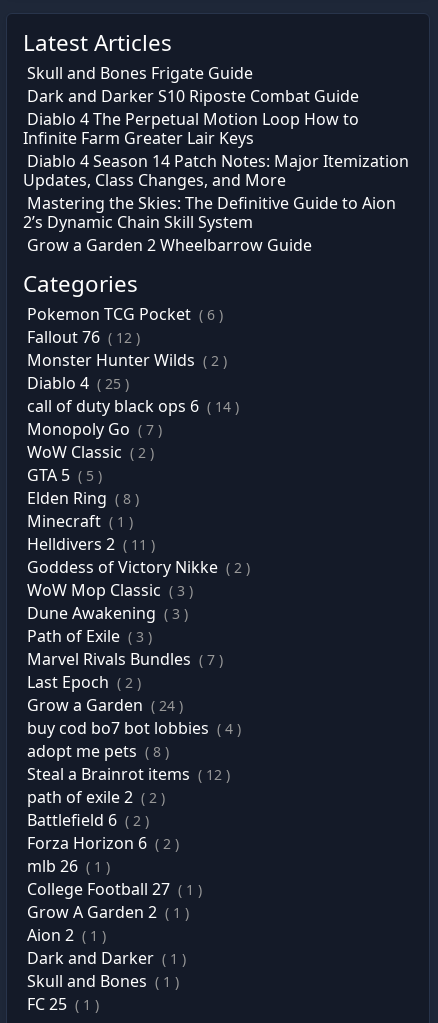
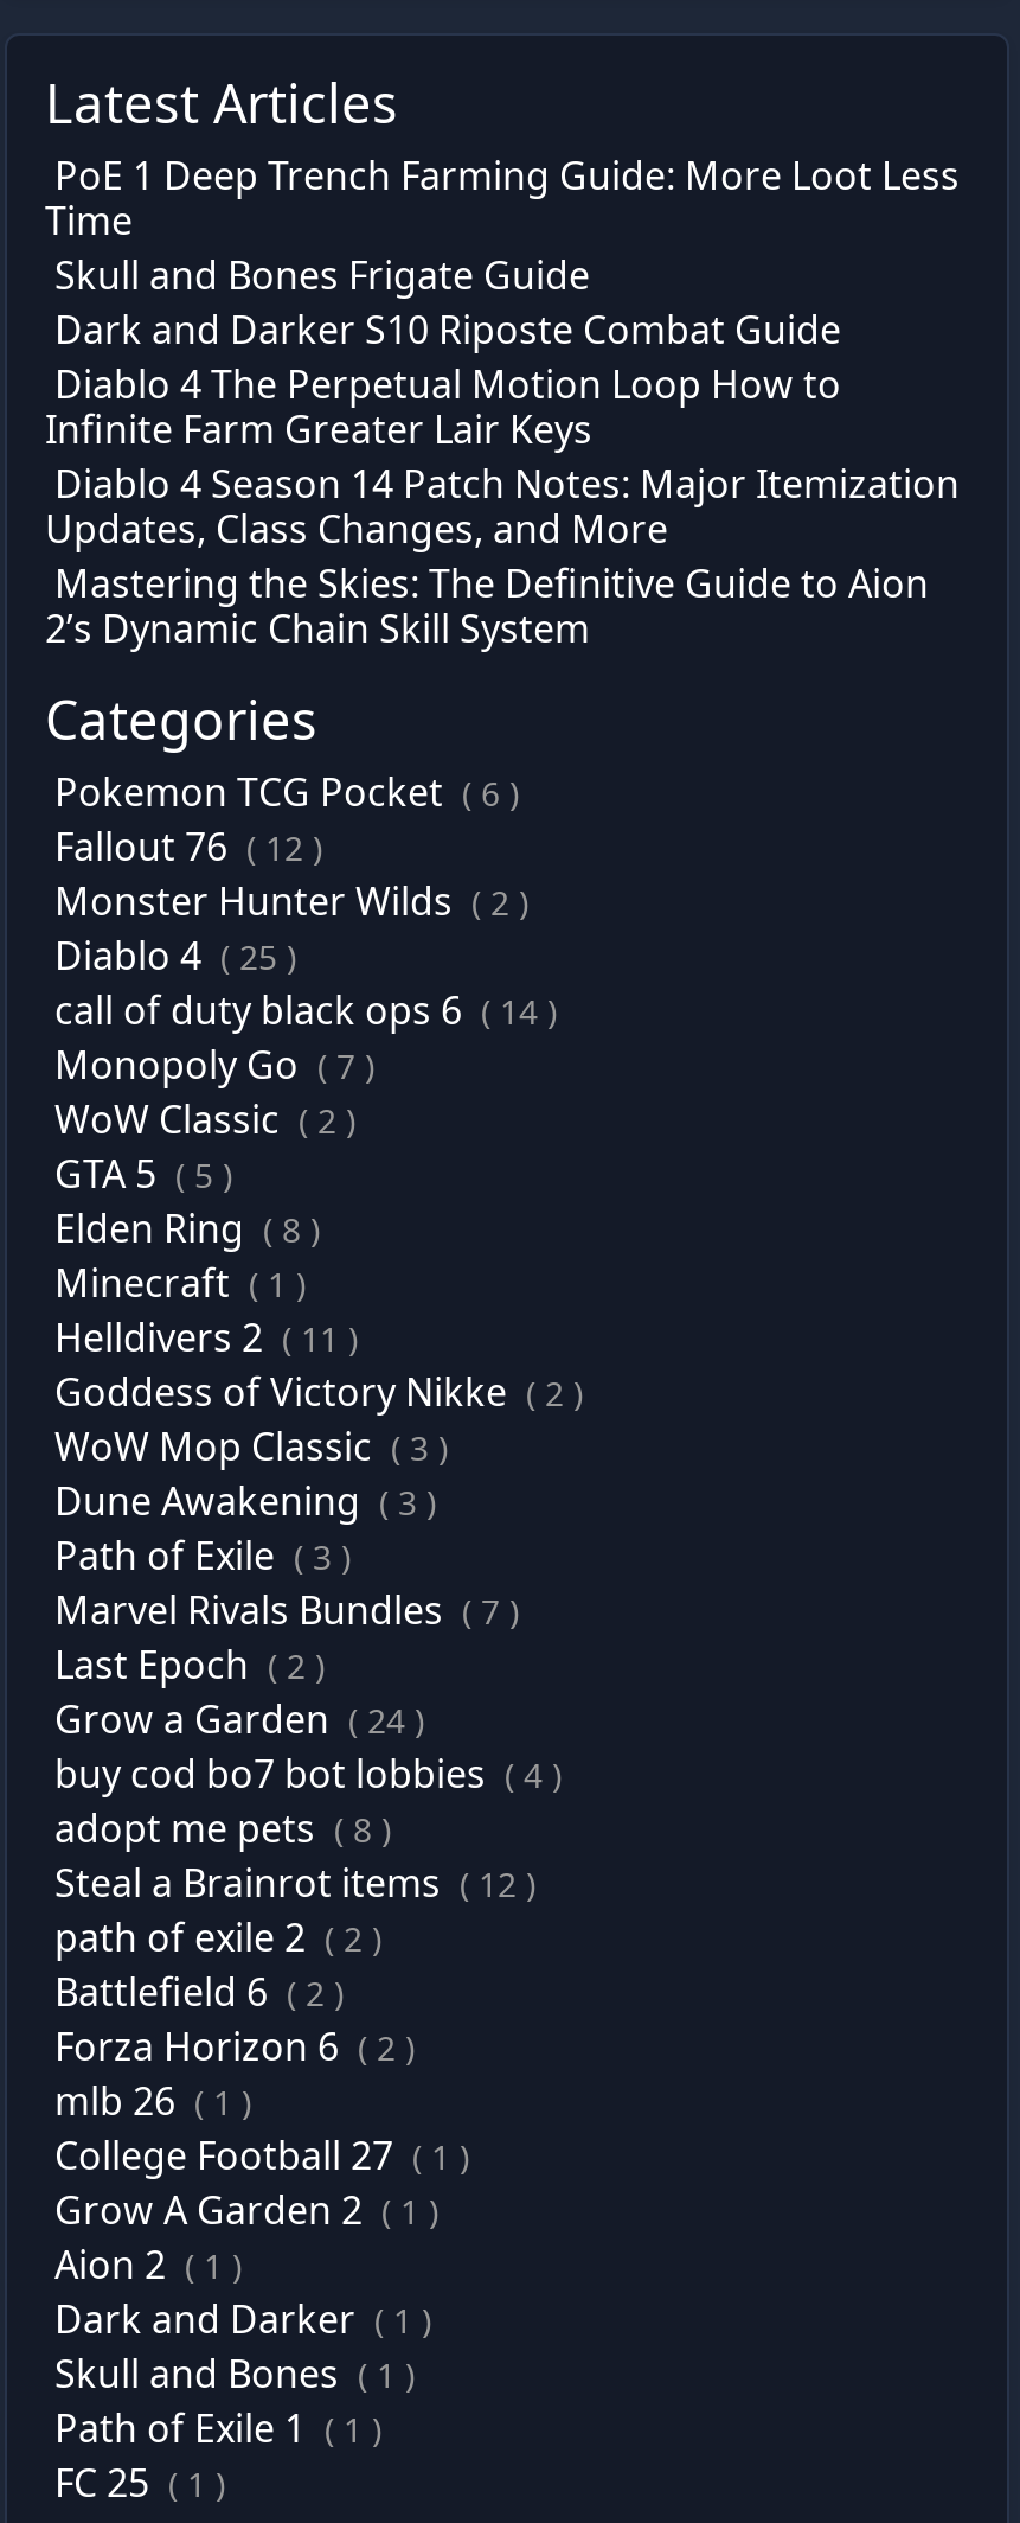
+ PoE 1 Deep Trench Farming Guide: More Loot Less
+ Time

- Grow a Garden 2 Wheelbarrow Guide

+ Path of Exile 1 ( 1 )
